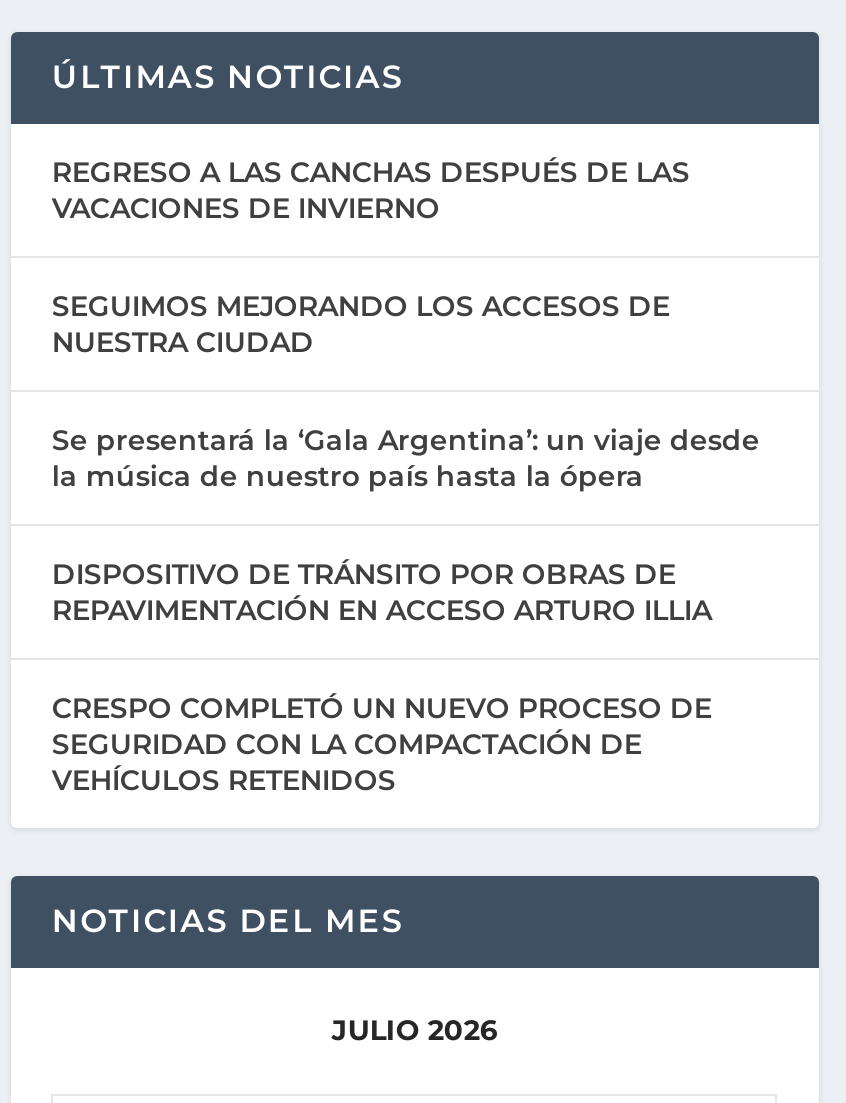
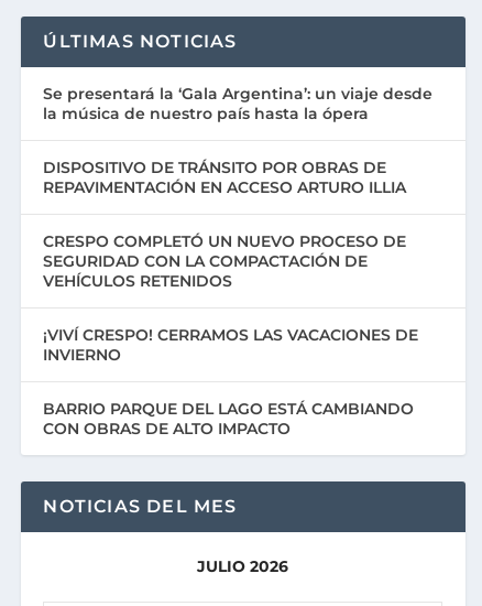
- REGRESO A LAS CANCHAS DESPUÉS DE LAS
- VACACIONES DE INVIERNO
- SEGUIMOS MEJORANDO LOS ACCESOS DE
- NUESTRA CIUDAD

moved up: Se presentará la ‘Gala Argentina’: un viaje desde | la música de nuestro país hasta la ópera | DISPOSITIVO DE TRÁNSITO POR OBRAS DE | REPAVIMENTACIÓN EN ACCESO ARTURO ILLIA | CRESPO COMPLETÓ UN NUEVO PROCESO DE | SEGURIDAD CON LA COMPACTACIÓN DE | VEHÍCULOS RETENIDOS

+ ¡VIVÍ CRESPO! CERRAMOS LAS VACACIONES DE
+ INVIERNO
+ BARRIO PARQUE DEL LAGO ESTÁ CAMBIANDO
+ CON OBRAS DE ALTO IMPACTO
